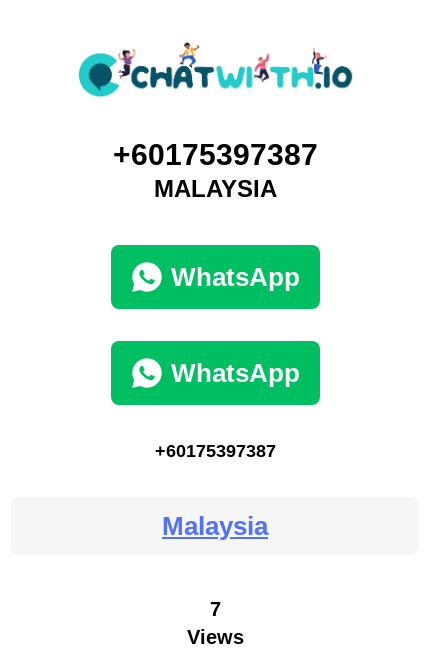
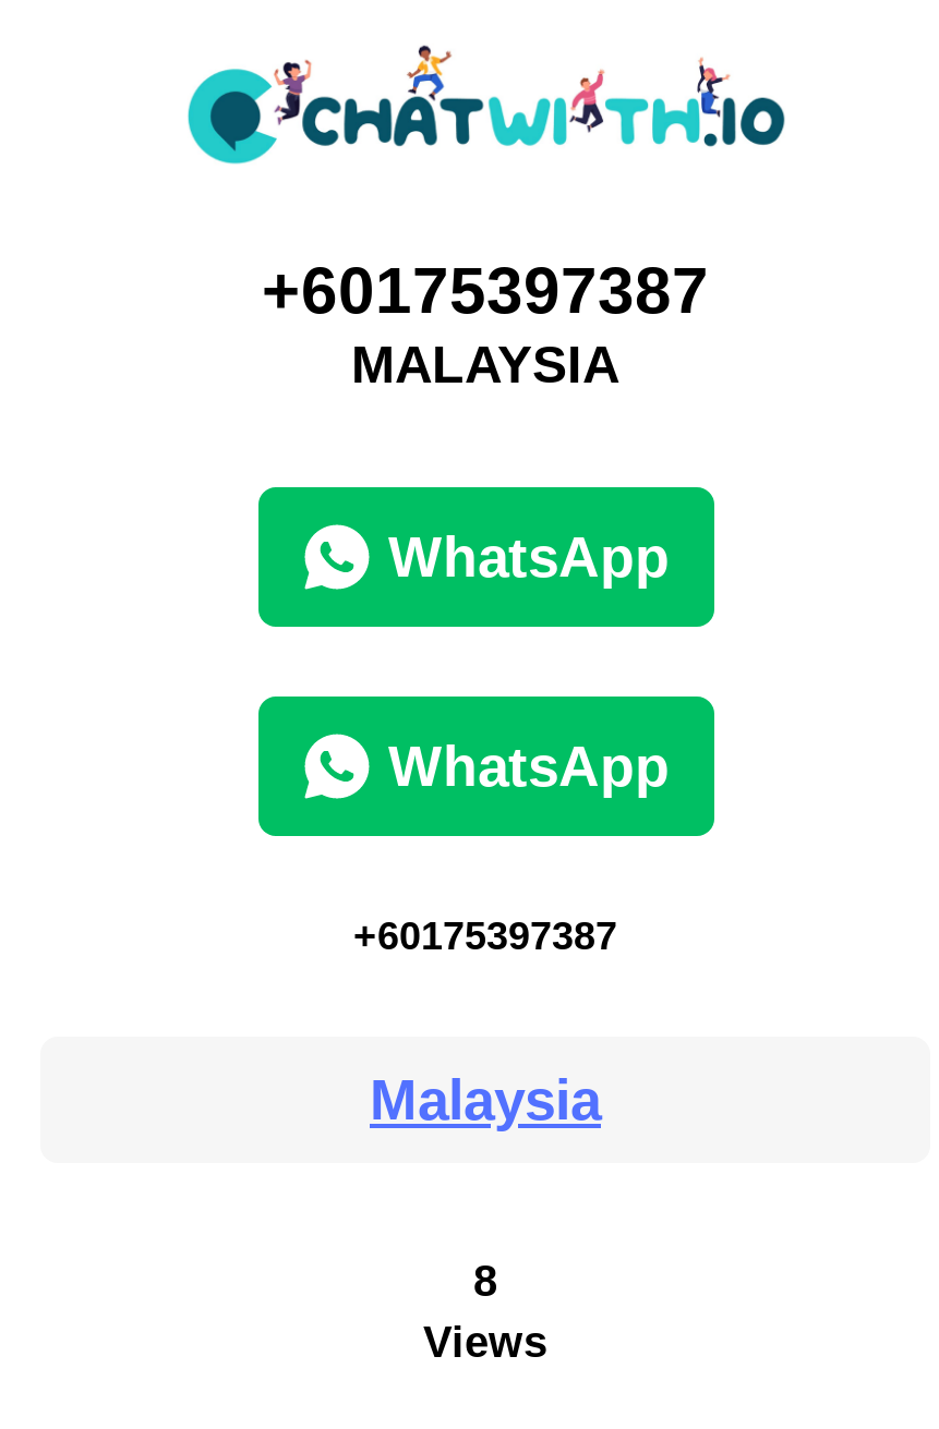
- 7
+ 8
